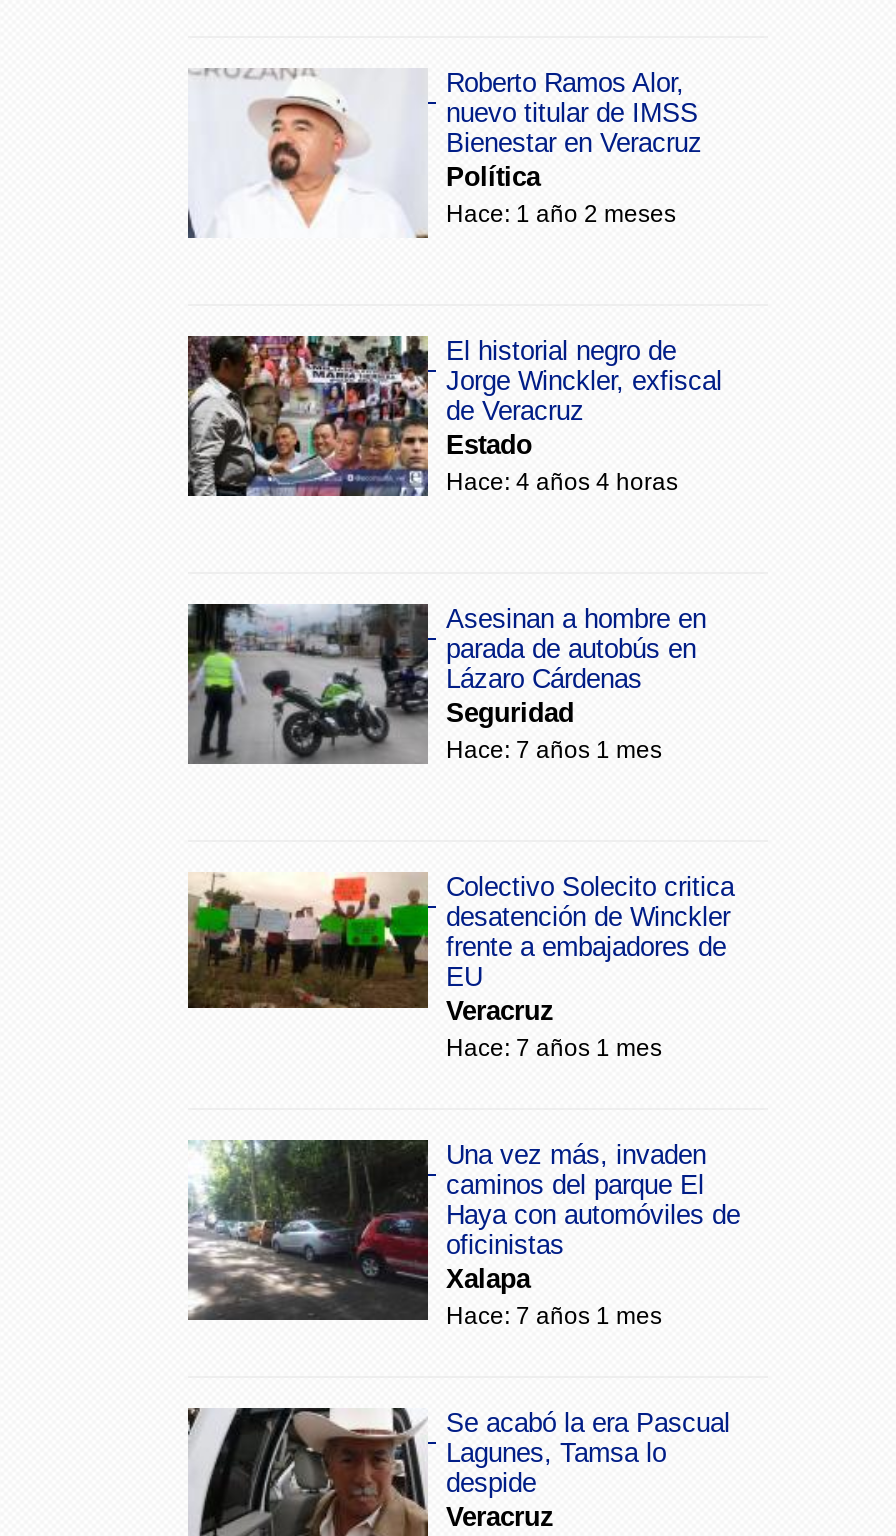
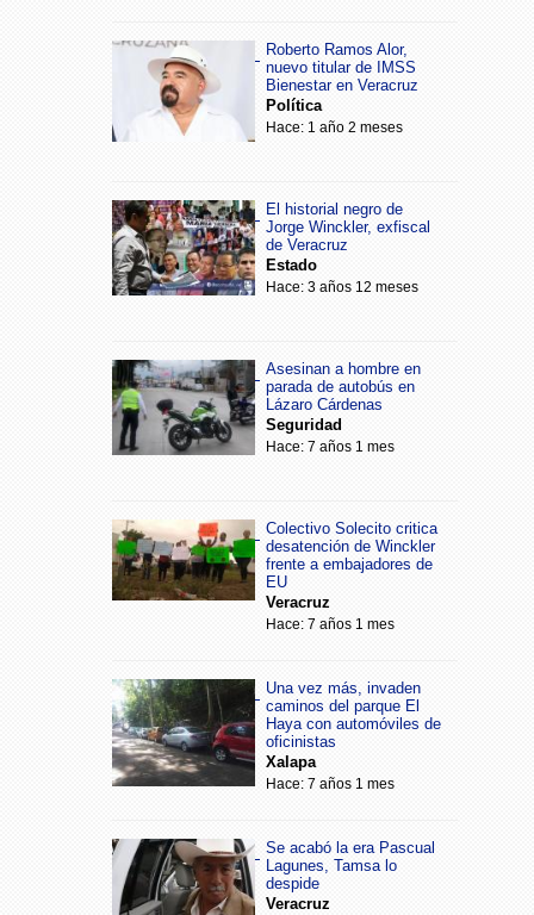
- Hace: 4 años 4 horas
+ Hace: 3 años 12 meses
